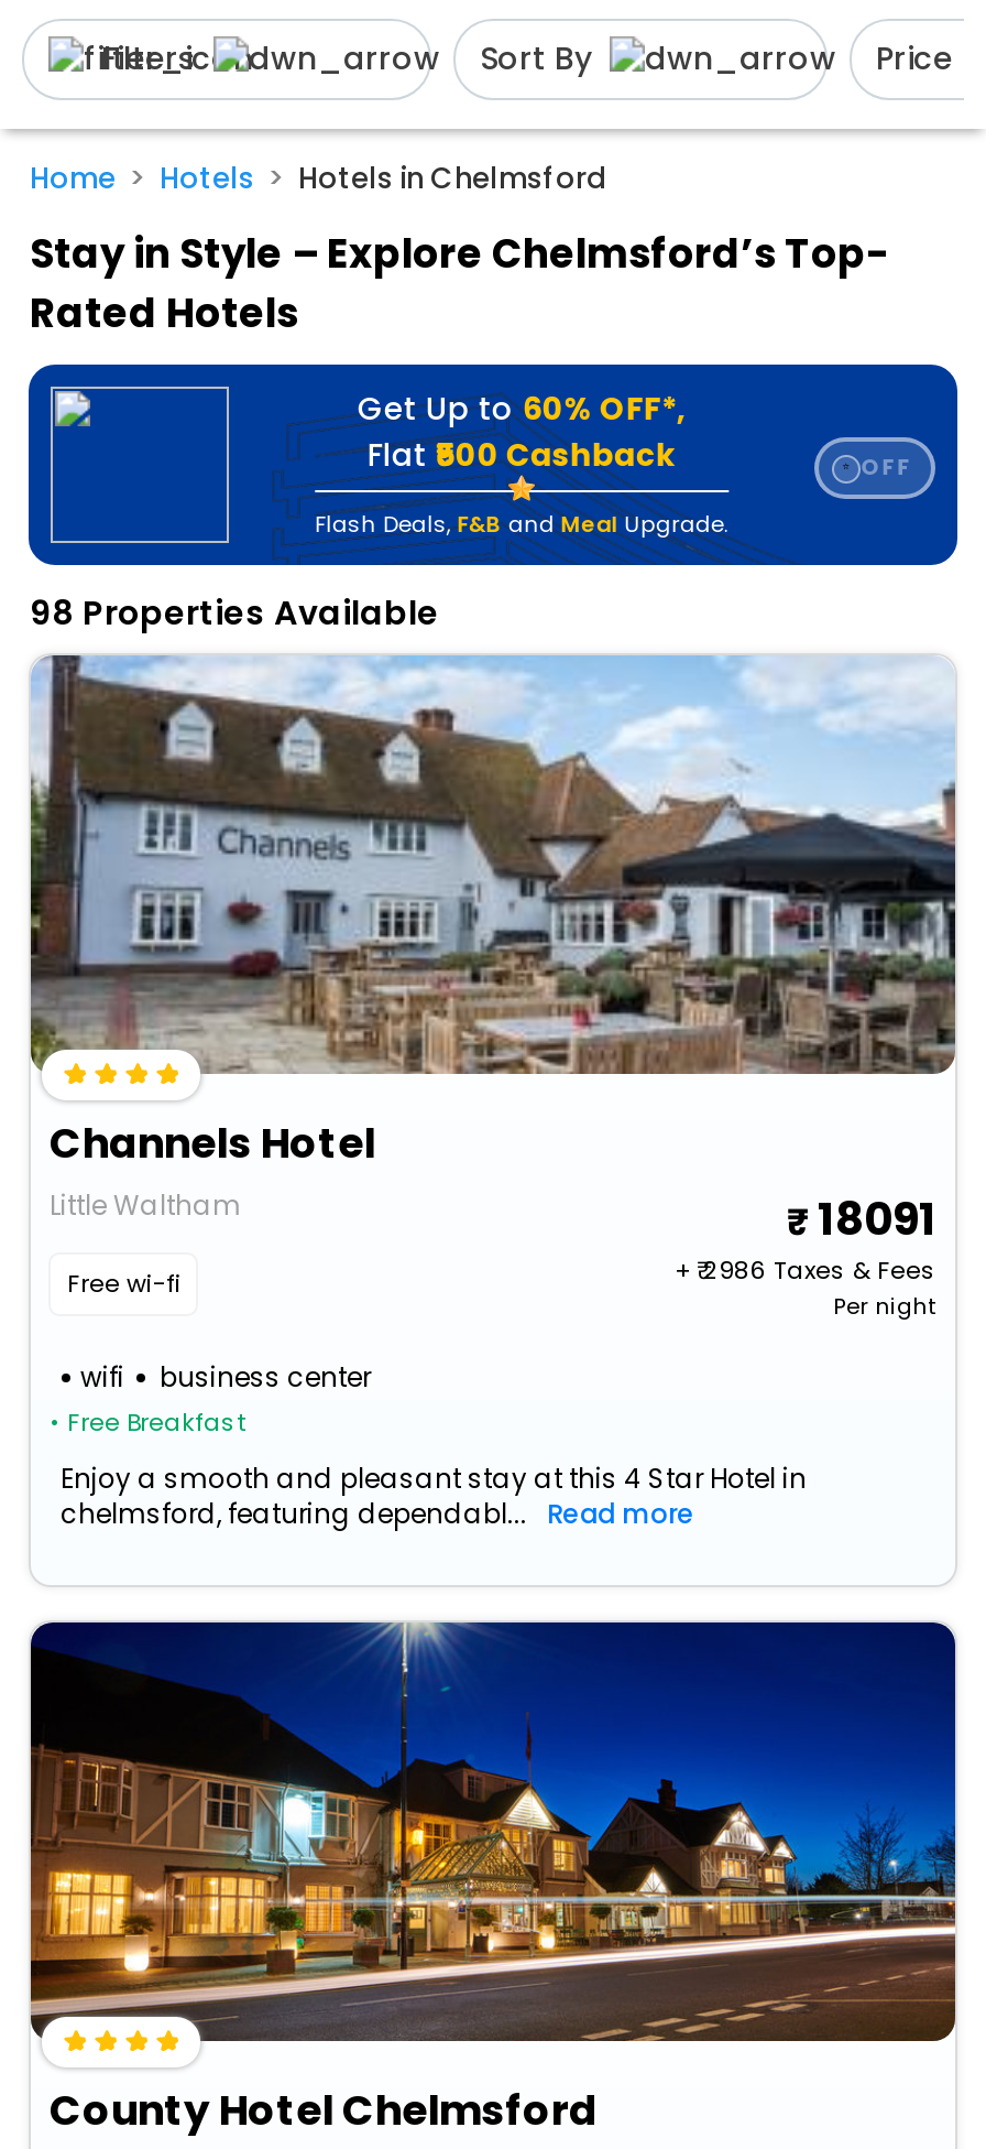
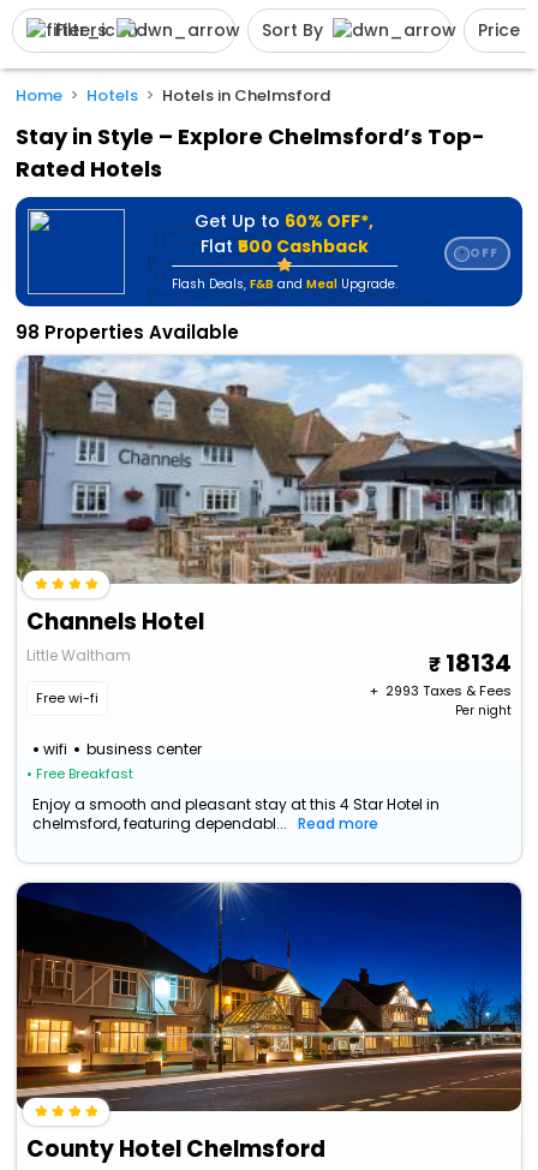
- 18091
+ 18134

- + ₹2986 Taxes & Fees
+ + ₹2993 Taxes & Fees
